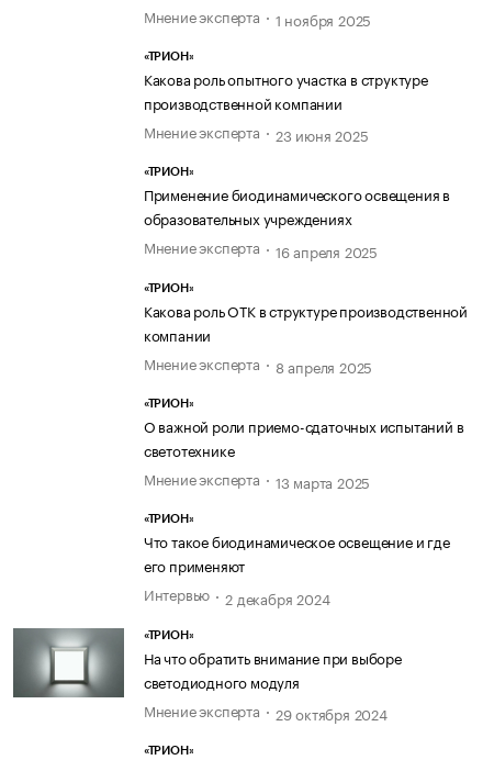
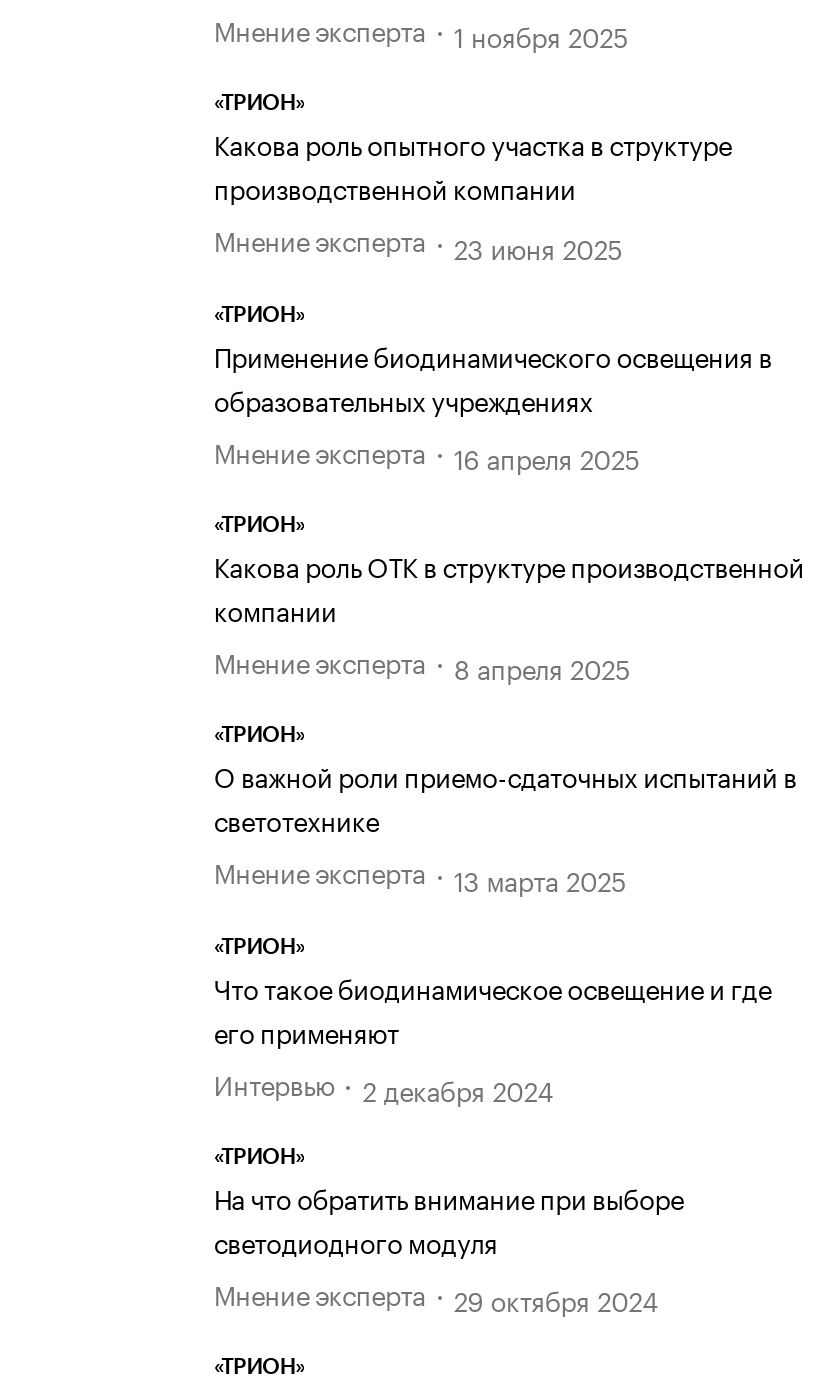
- [image]
